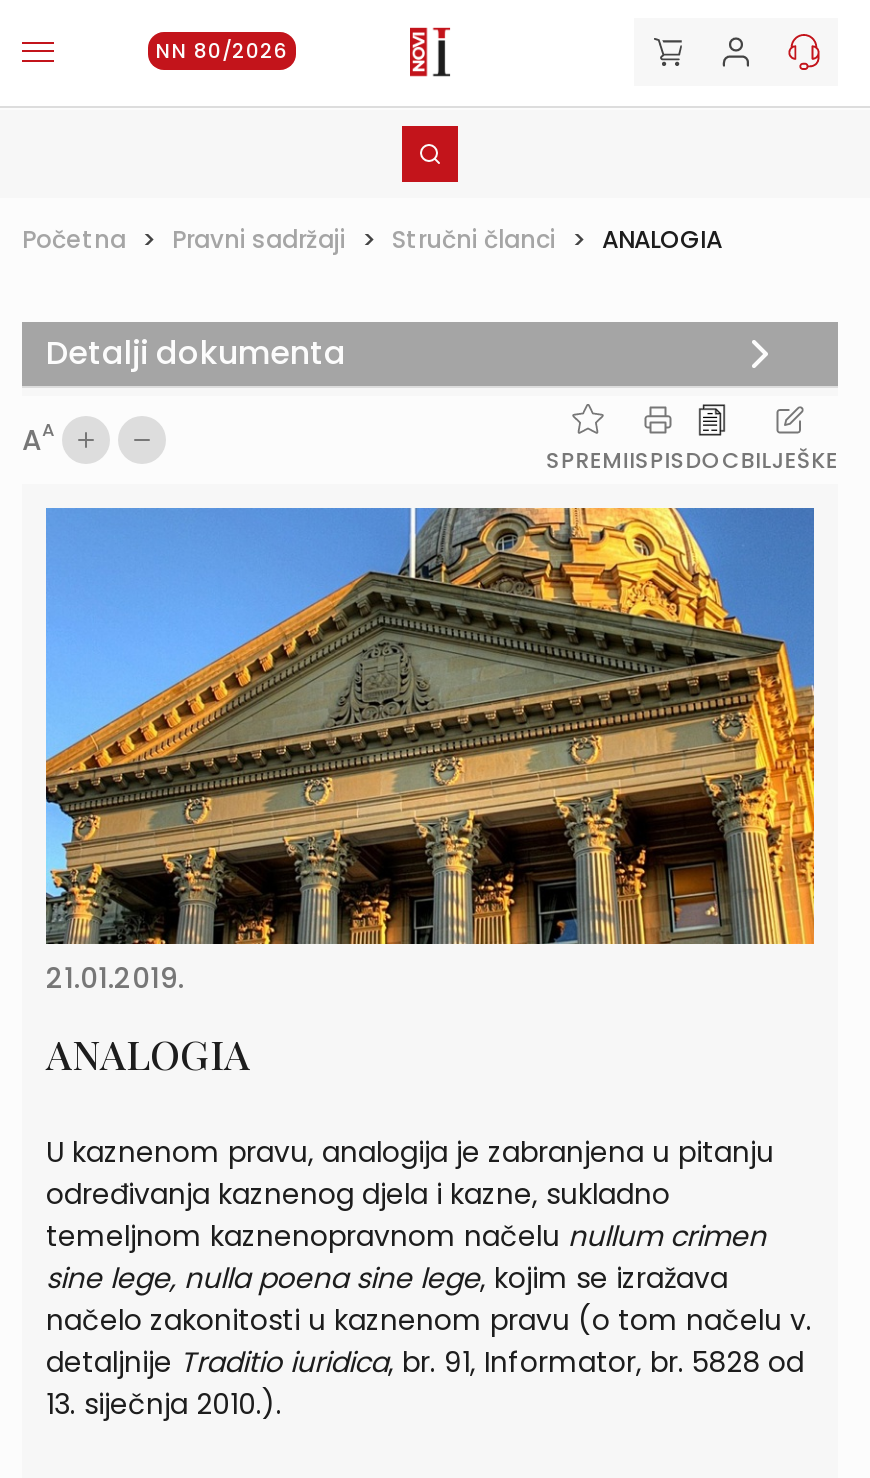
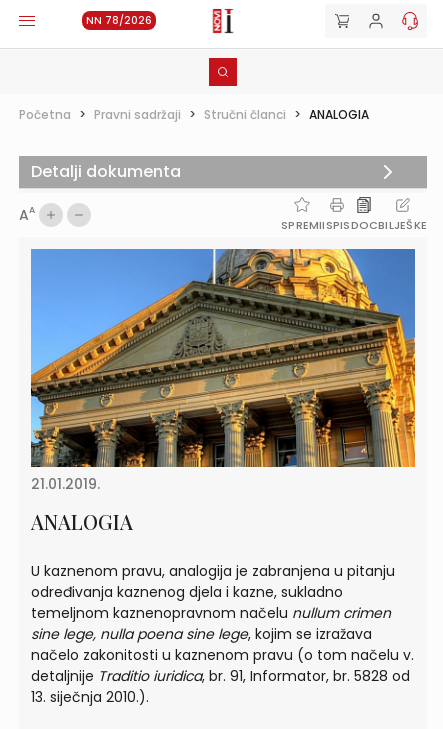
- NN 80/2026
+ NN 78/2026
